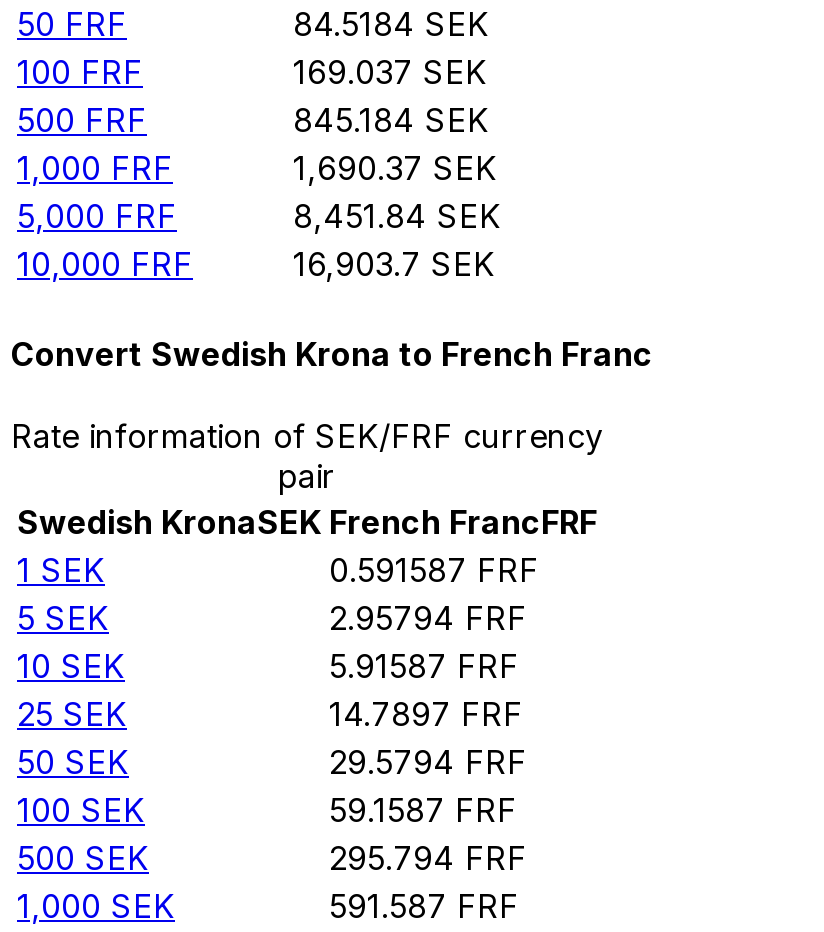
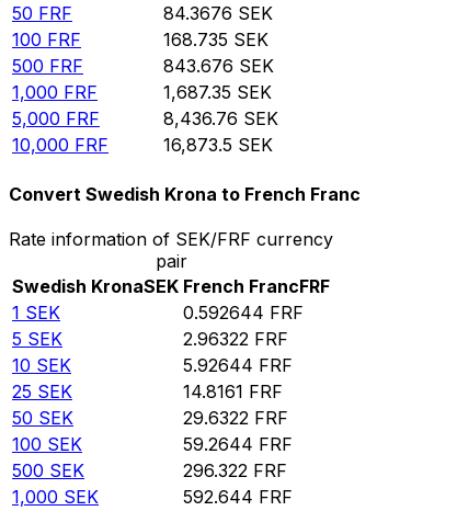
- 84.5184 SEK
+ 84.3676 SEK

- 169.037 SEK
+ 168.735 SEK

- 845.184 SEK
+ 843.676 SEK

- 1,690.37 SEK
+ 1,687.35 SEK

- 8,451.84 SEK
+ 8,436.76 SEK

- 16,903.7 SEK
+ 16,873.5 SEK

- 0.591587 FRF
+ 0.592644 FRF

- 2.95794 FRF
+ 2.96322 FRF

- 5.91587 FRF
+ 5.92644 FRF

- 14.7897 FRF
+ 14.8161 FRF

- 29.5794 FRF
+ 29.6322 FRF

- 59.1587 FRF
+ 59.2644 FRF

- 295.794 FRF
+ 296.322 FRF

- 591.587 FRF
+ 592.644 FRF
